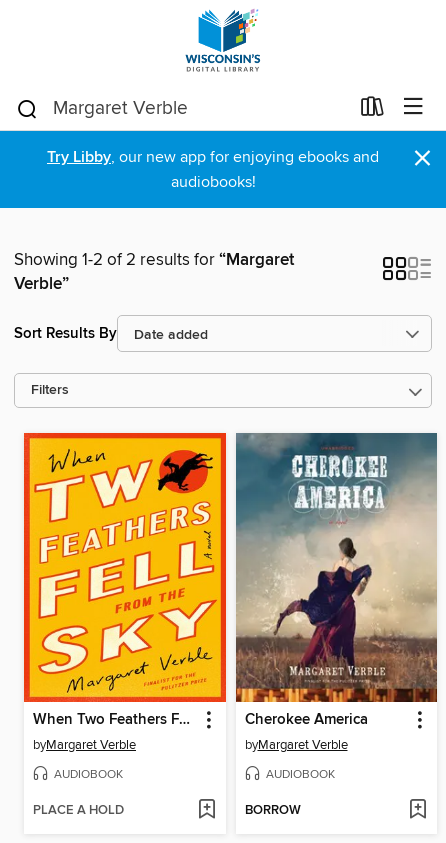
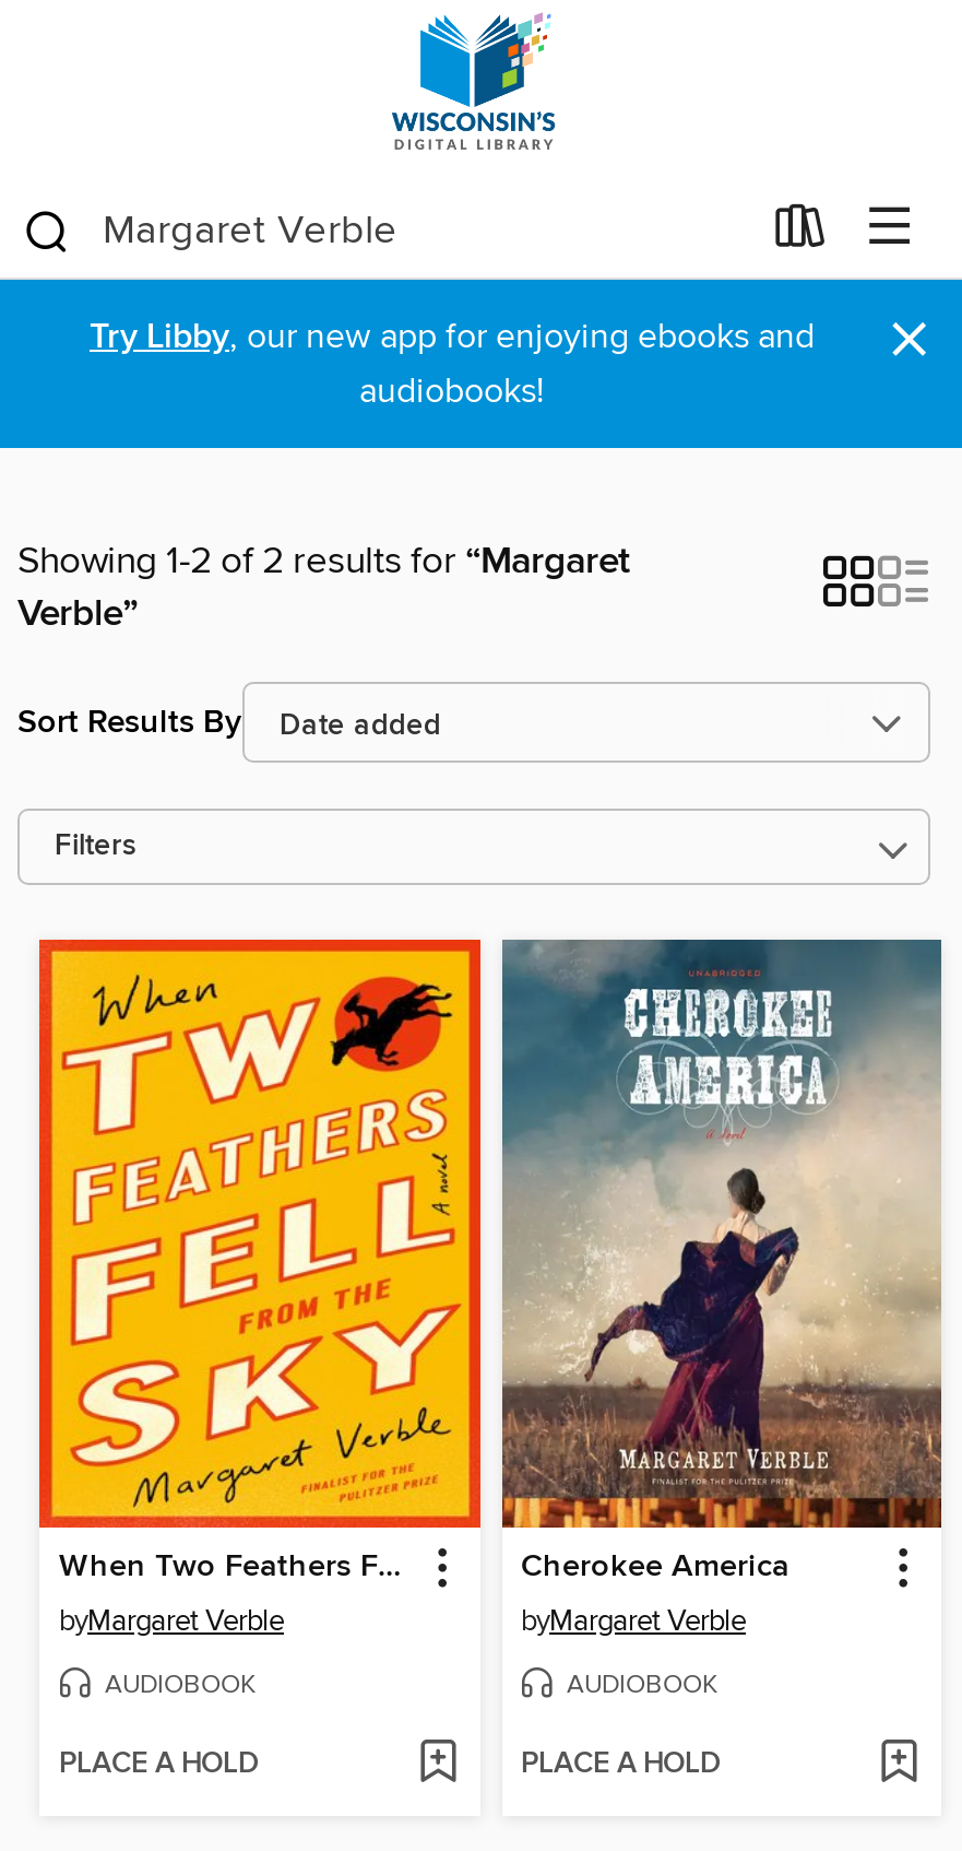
- BORROW
+ PLACE A HOLD
